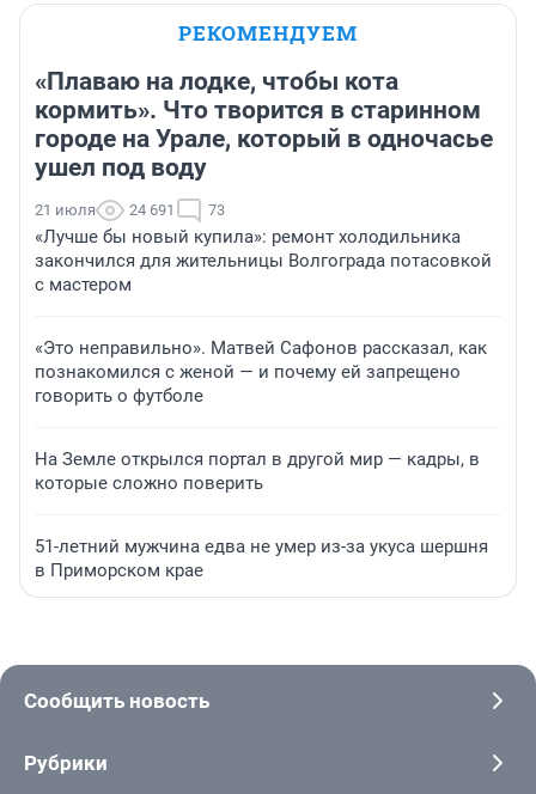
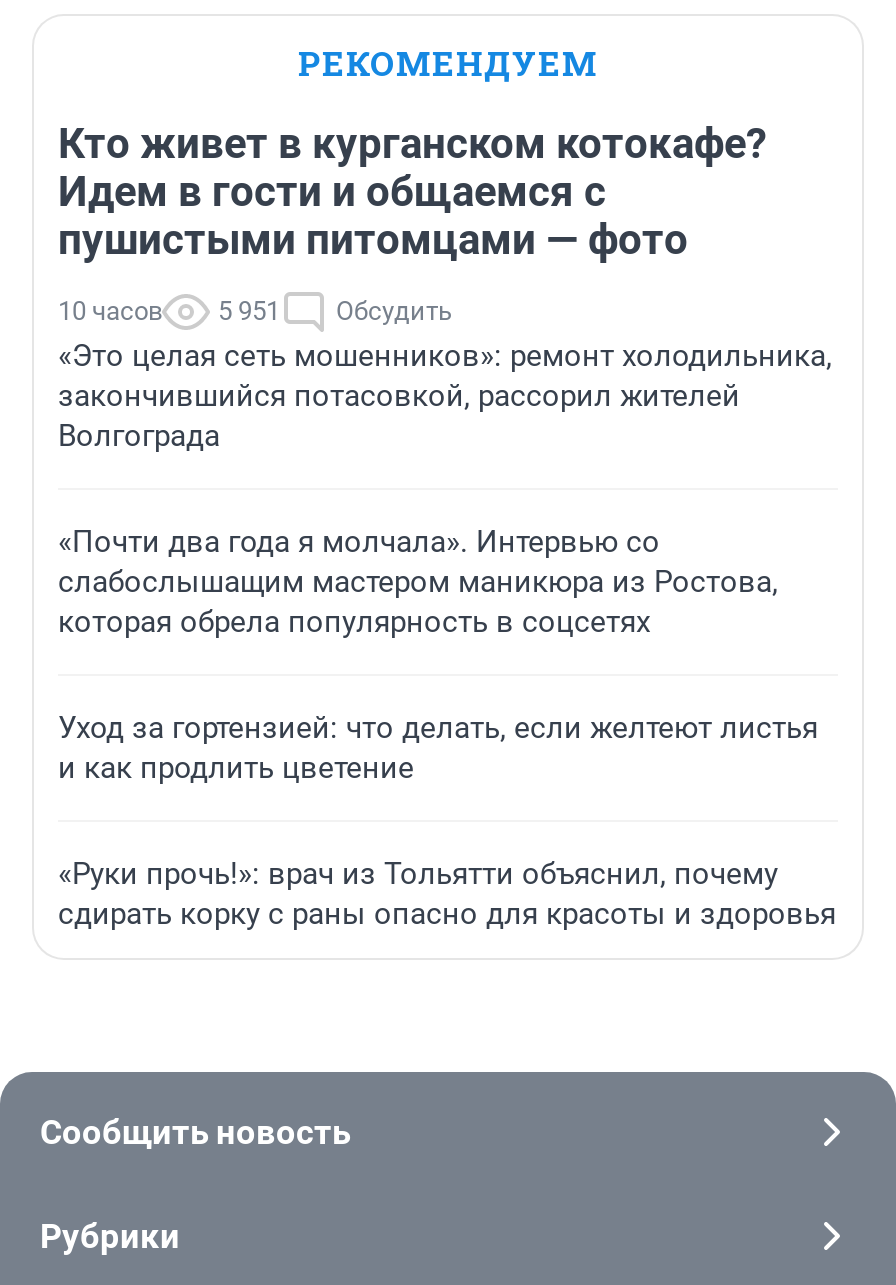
- «Плаваю на лодке, чтобы кота
- кормить». Что творится в старинном
- городе на Урале, который в одночасье
- ушел под воду
+ Кто живет в курганском котокафе?
+ Идем в гости и общаемся с
+ пушистыми питомцами — фото

- 21 июля
- 24 691
- 73
- «Лучше бы новый купила»: ремонт холодильника
- закончился для жительницы Волгограда потасовкой
- с мастером
+ 10 часов
+ 5 951
+ Обсудить
+ «Это целая сеть мошенников»: ремонт холодильника,
+ закончившийся потасовкой, рассорил жителей
+ Волгограда

- «Это неправильно». Матвей Сафонов рассказал, как
- познакомился с женой — и почему ей запрещено
- говорить о футболе
+ «Почти два года я молчала». Интервью со
+ слабослышащим мастером маникюра из Ростова,
+ которая обрела популярность в соцсетях

- На Земле открылся портал в другой мир — кадры, в
- которые сложно поверить
+ Уход за гортензией: что делать, если желтеют листья
+ и как продлить цветение

- 51-летний мужчина едва не умер из-за укуса шершня
- в Приморском крае
+ «Руки прочь!»: врач из Тольятти объяснил, почему
+ сдирать корку с раны опасно для красоты и здоровья
